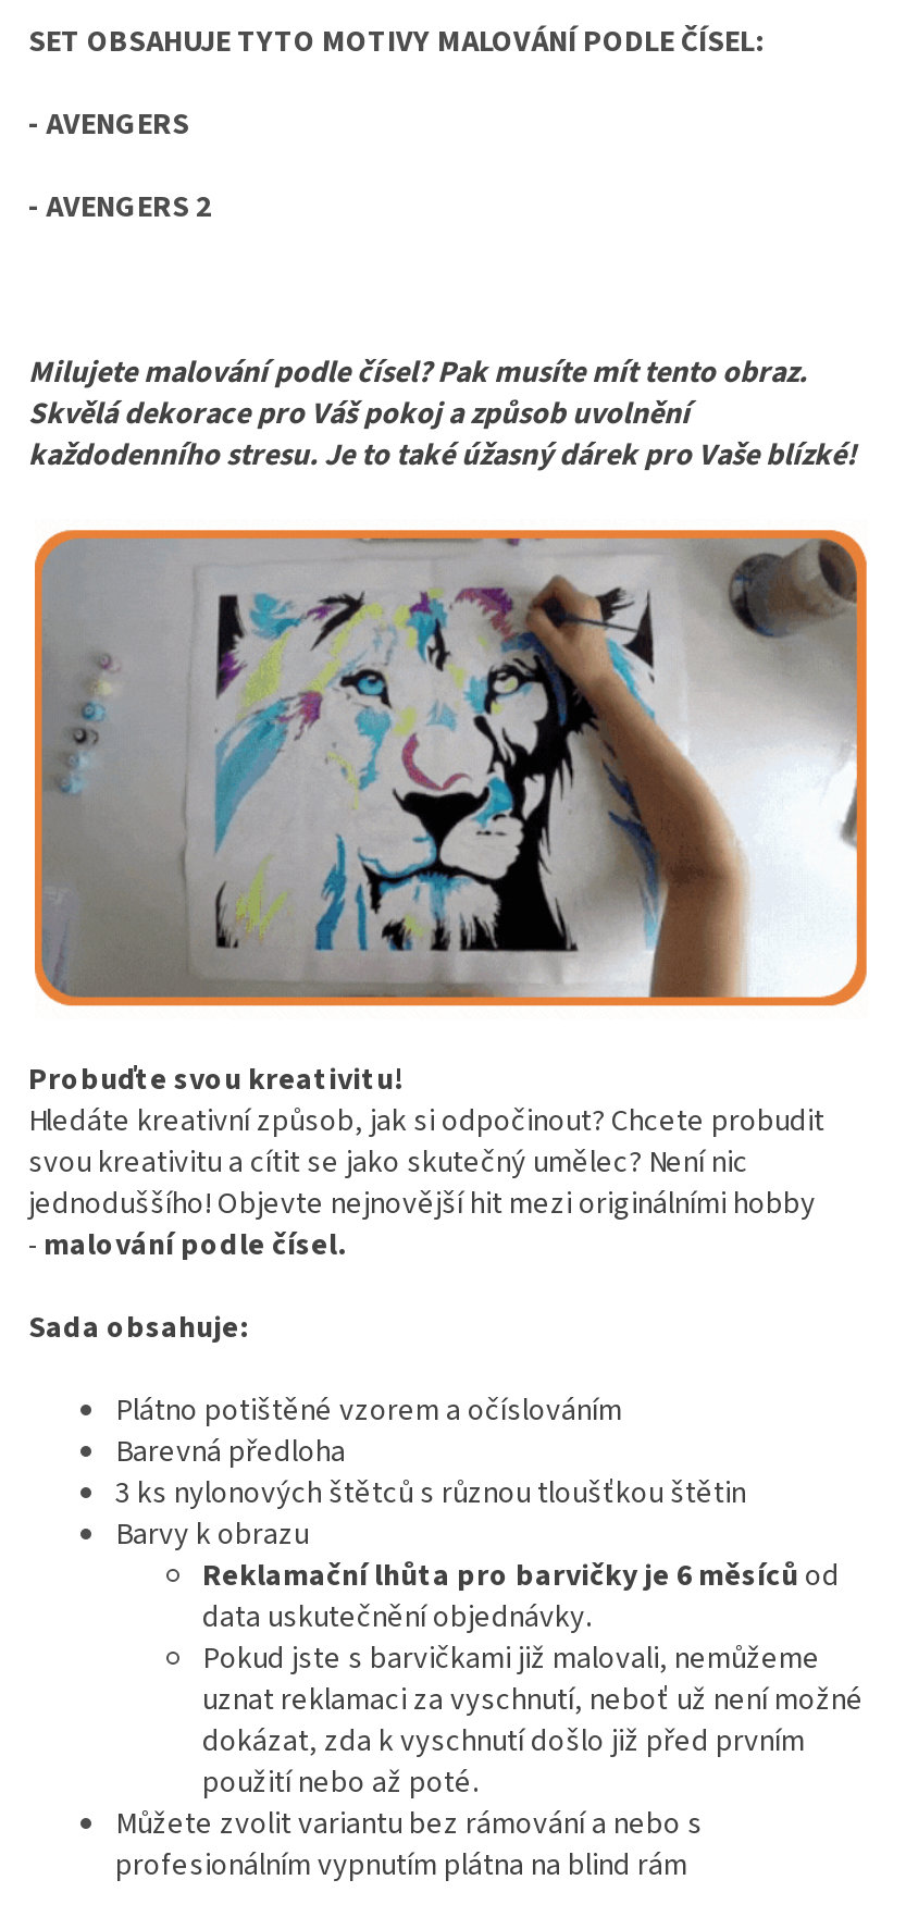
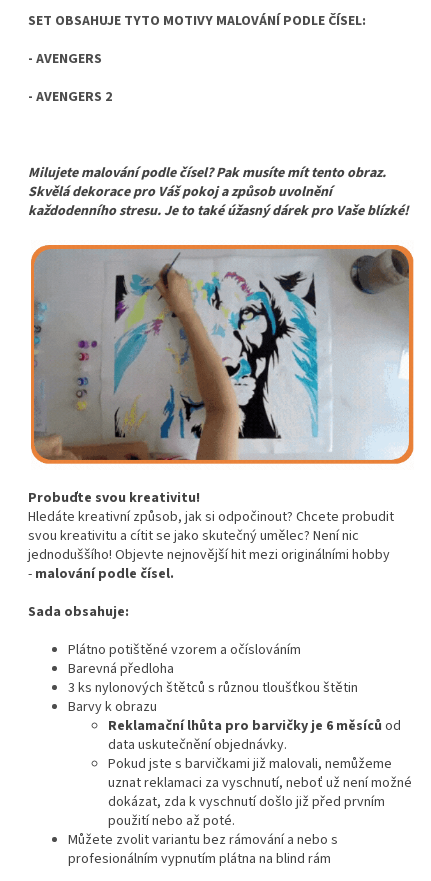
- [image]
+ [image]
